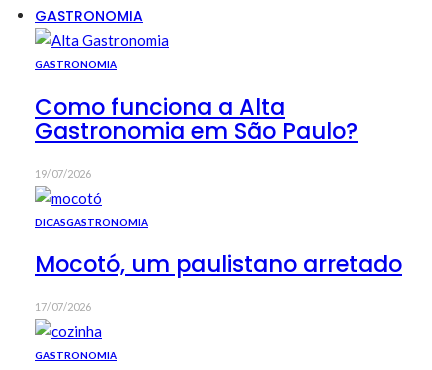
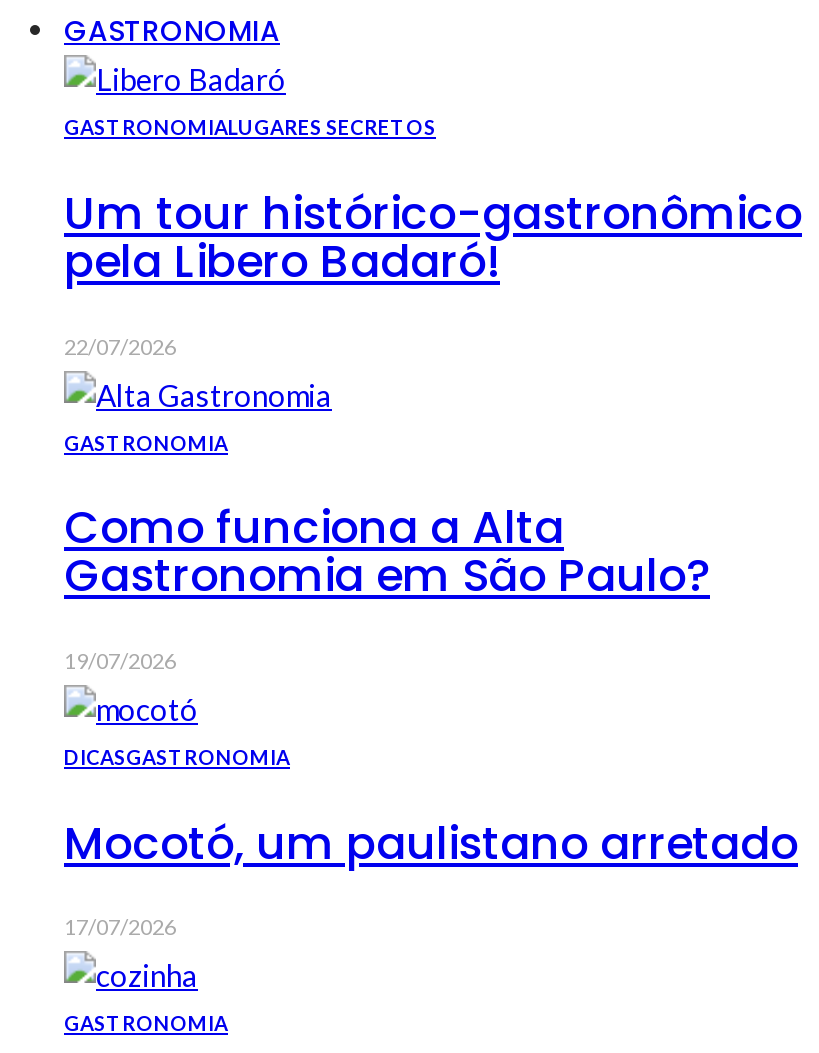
+ GASTRONOMIALUGARES SECRETOS
+ Um tour histórico-gastronômico
+ pela Libero Badaró!
+ 22/07/2026
